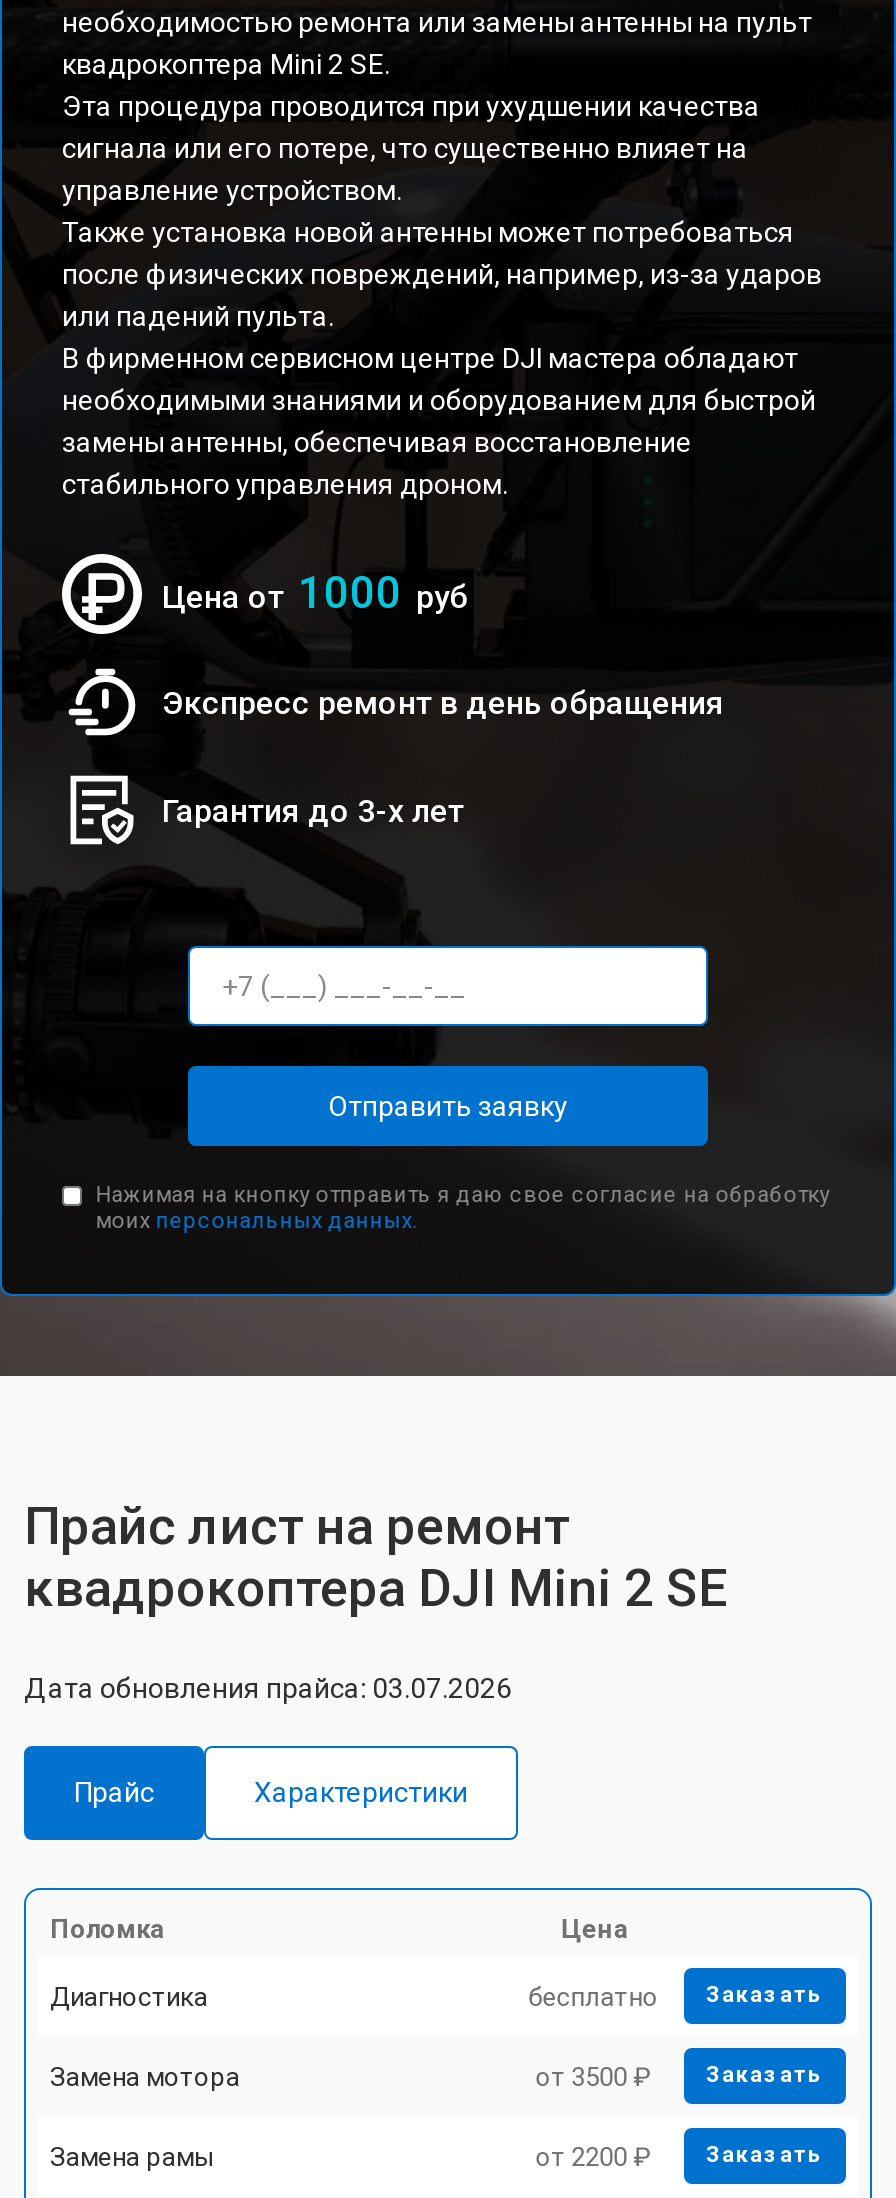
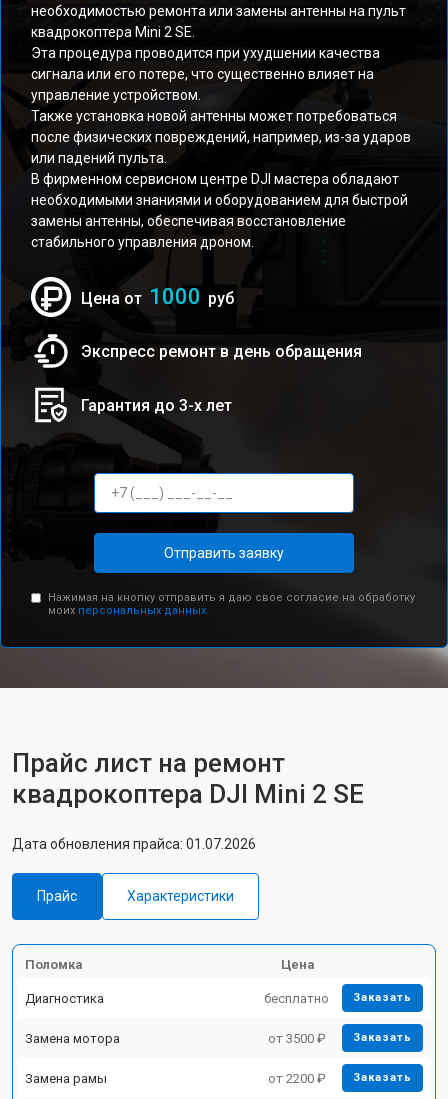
- Дата обновления прайса: 03.07.2026
+ Дата обновления прайса: 01.07.2026
